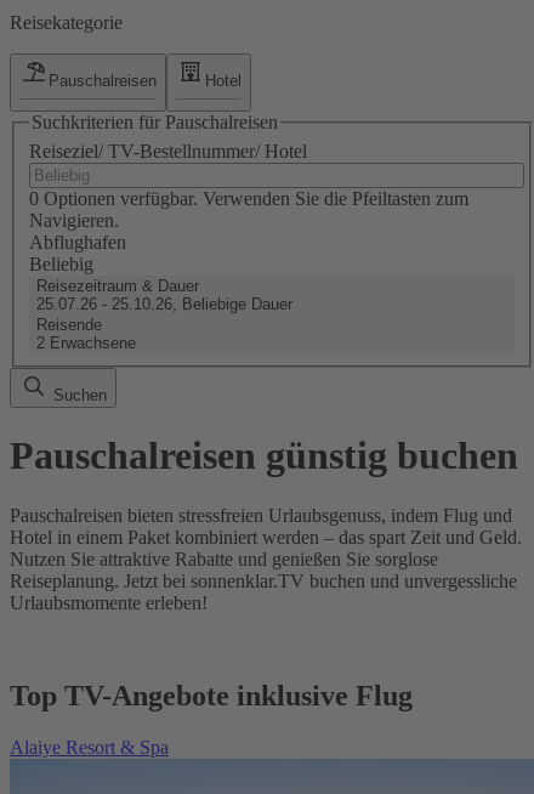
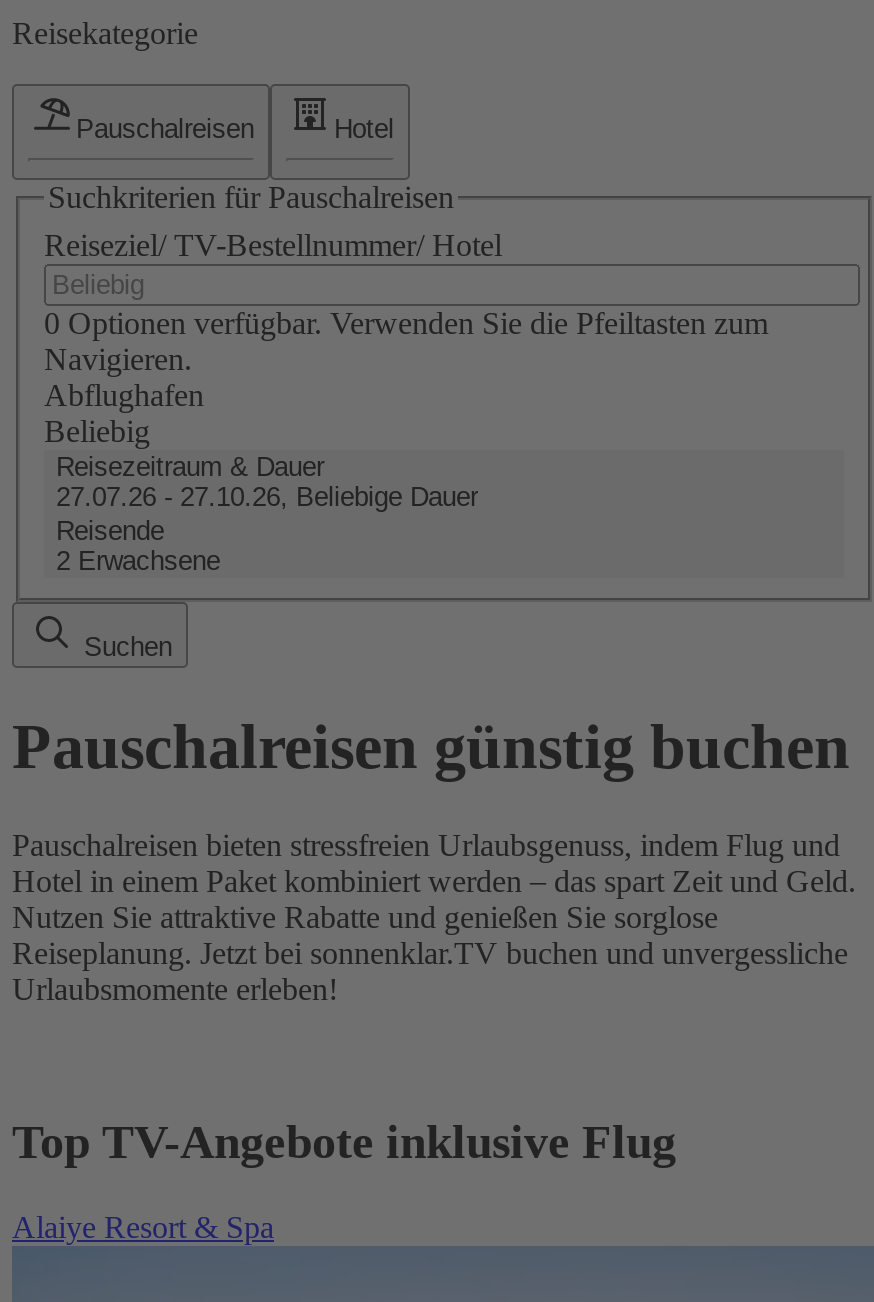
- 25.07.26 - 25.10.26, Beliebige Dauer
+ 27.07.26 - 27.10.26, Beliebige Dauer
